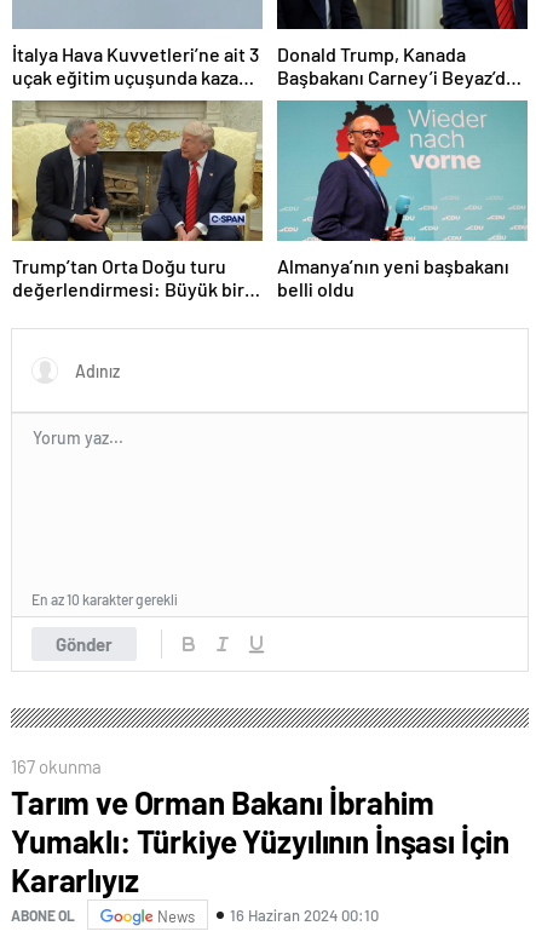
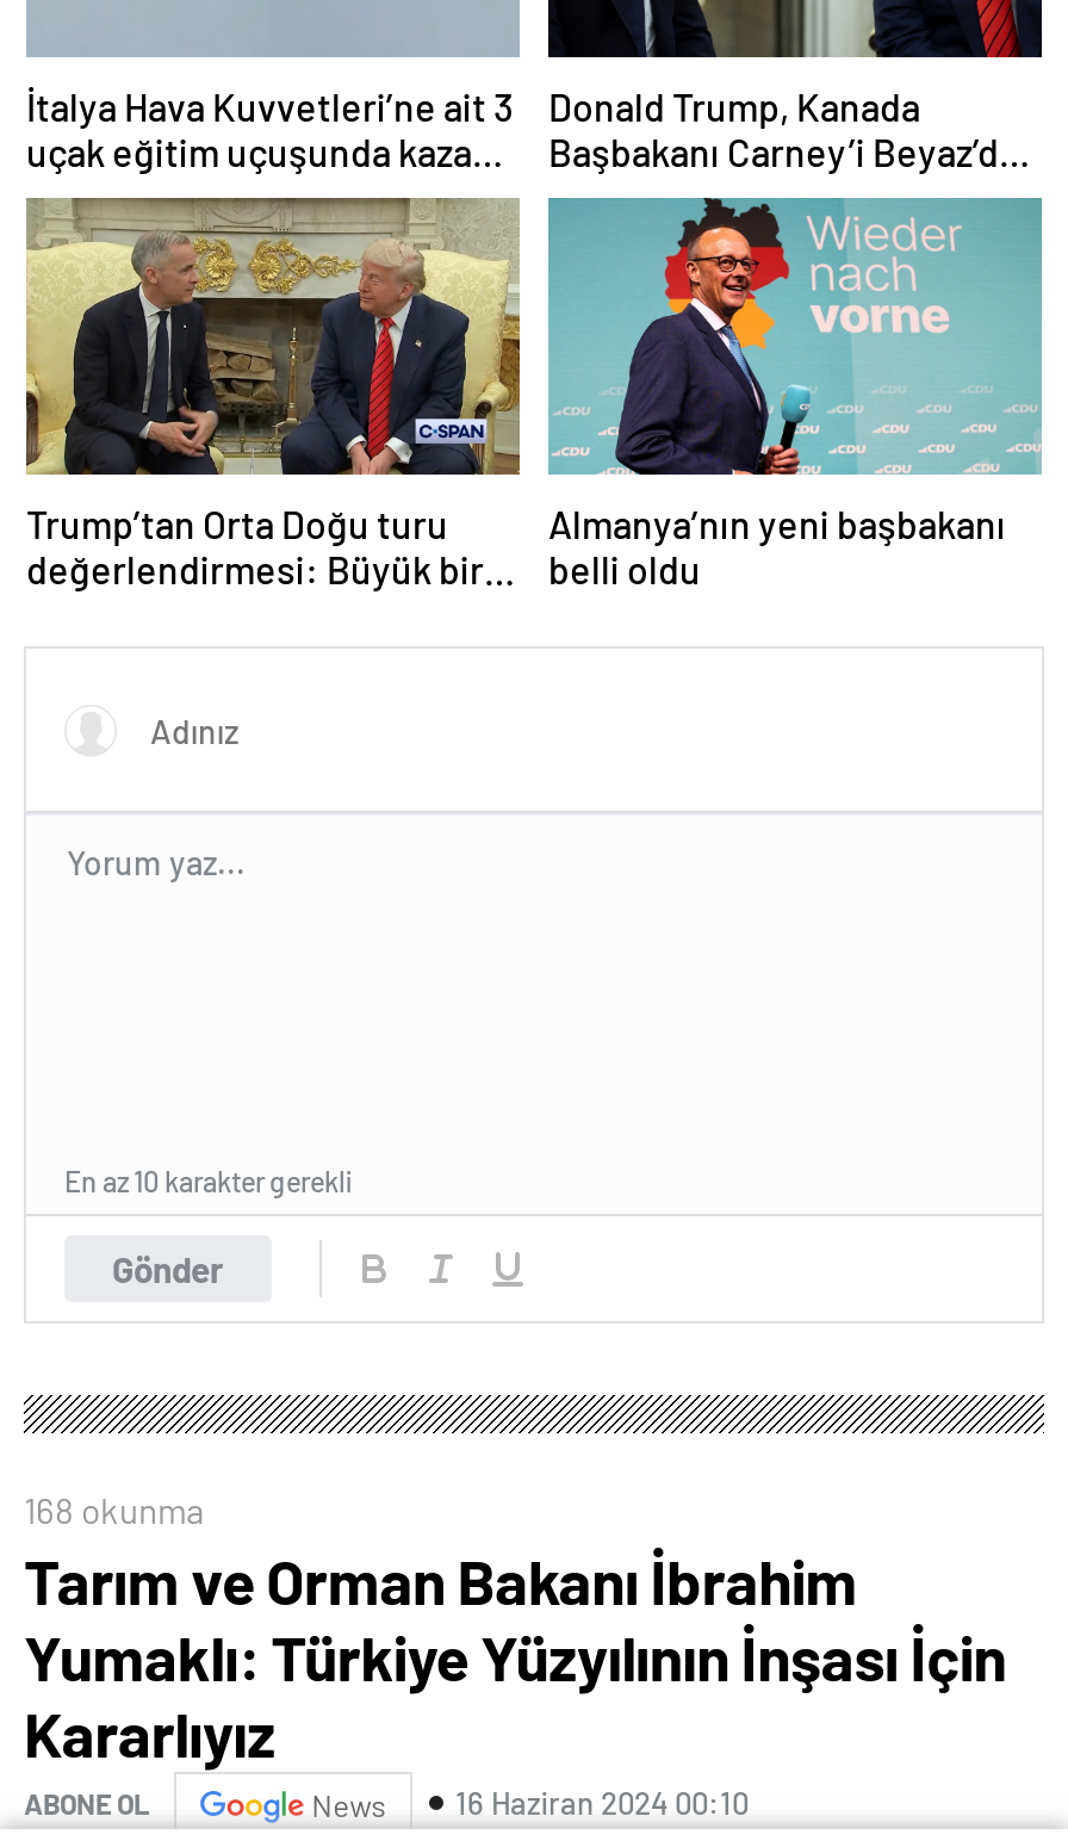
- 167 okunma
+ 168 okunma
